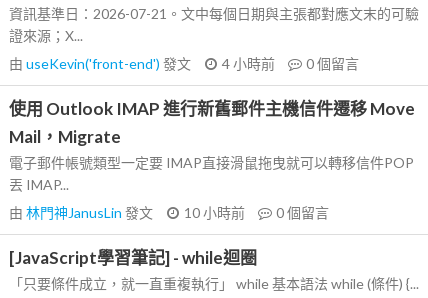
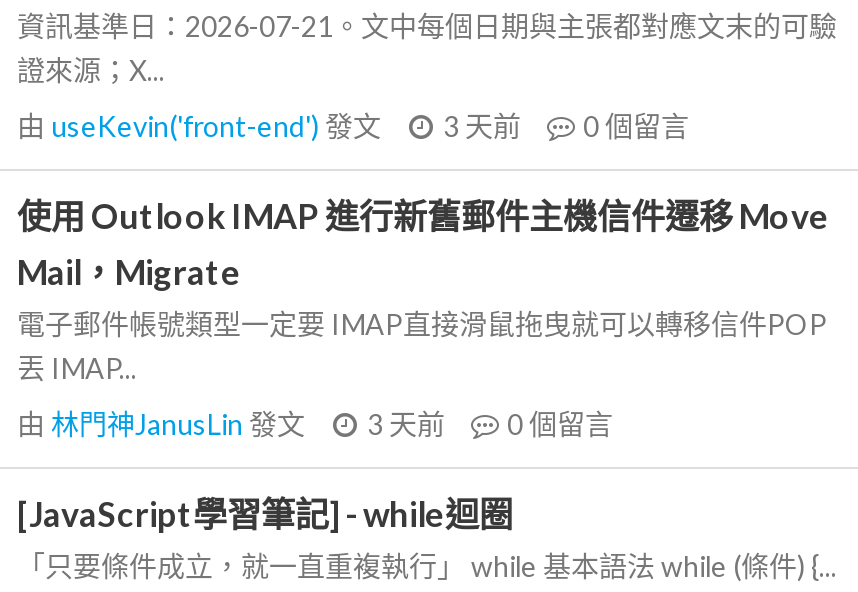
- 由useKevin('front-end')發文 4 小時前 0個留言
+ 由useKevin('front-end')發文 3 天前 0個留言

- 由林門神JanusLin發文 10 小時前 0個留言
+ 由林門神JanusLin發文 3 天前 0個留言
